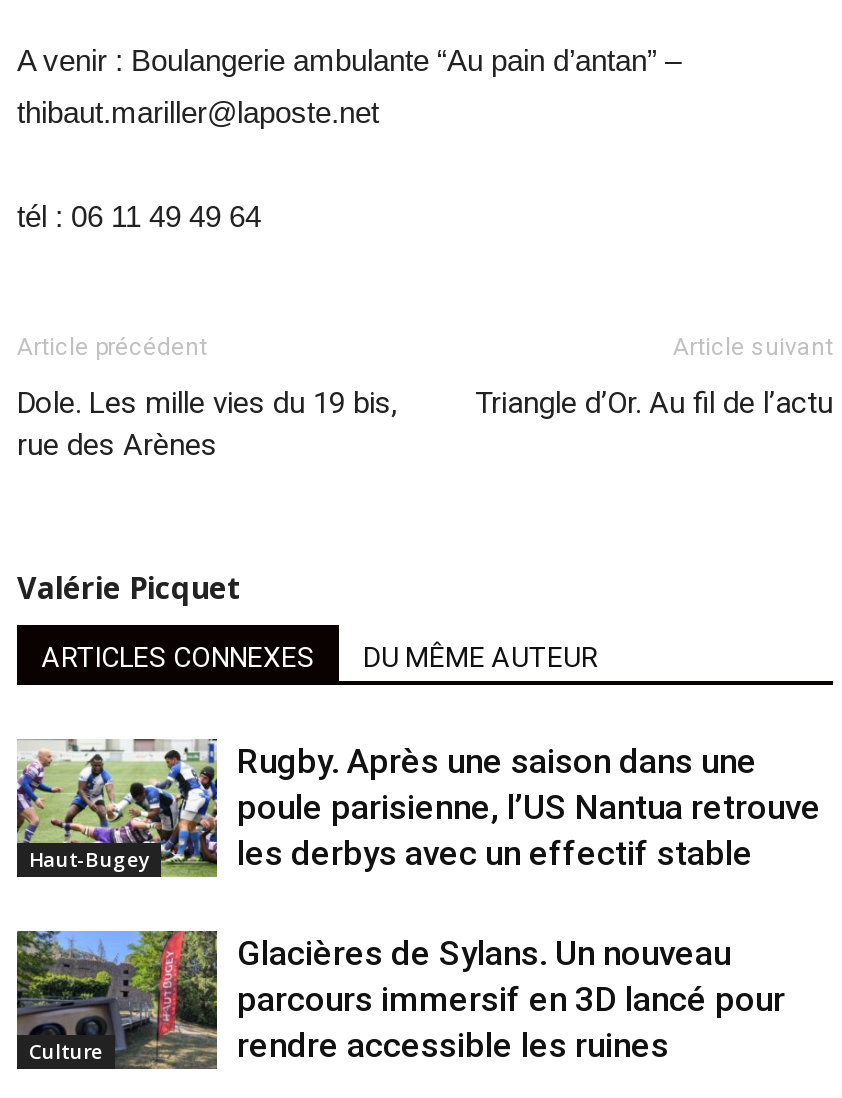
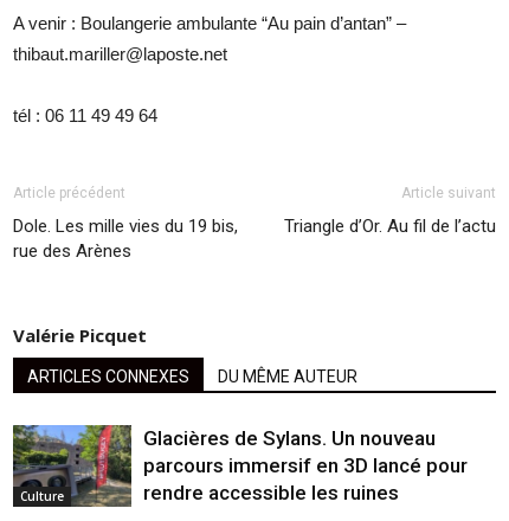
- [image]
- Haut-Bugey

- Rugby. Après une saison dans une
- poule parisienne, l’US Nantua retrouve
- les derbys avec un effectif stable
